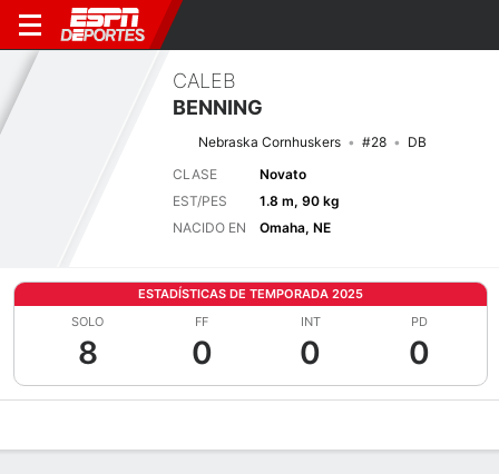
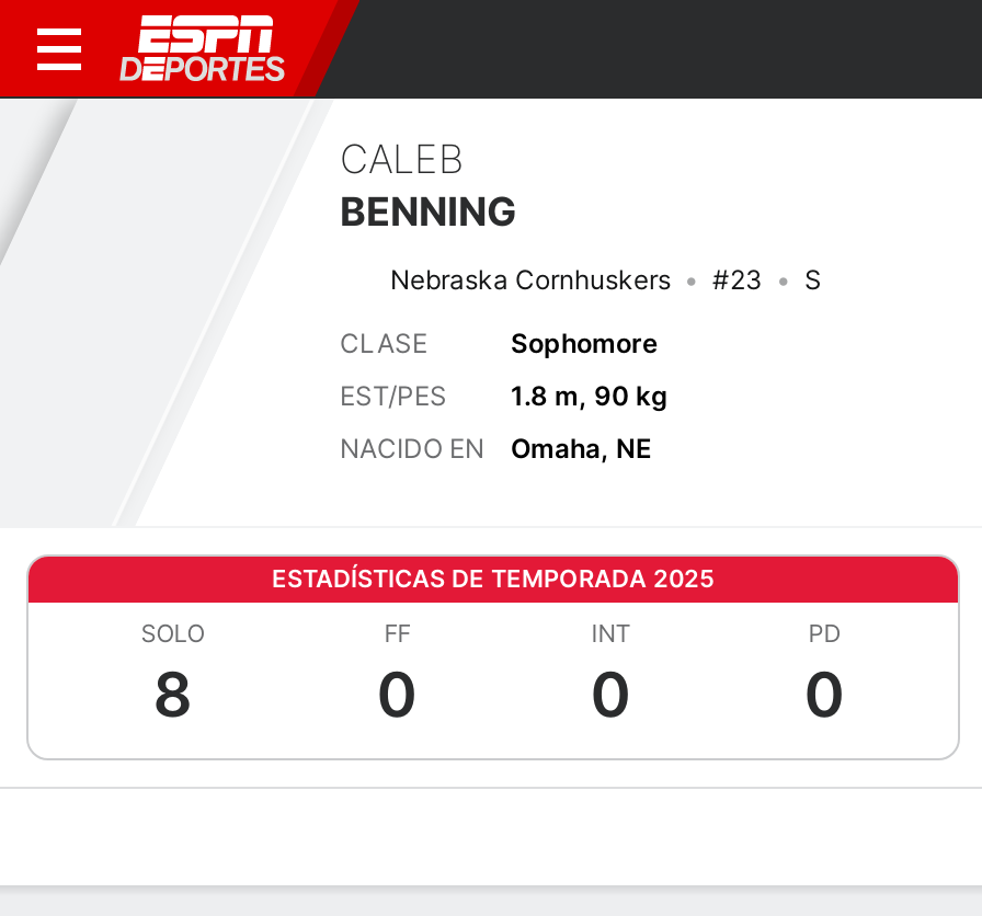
- #28
- DB
+ #23
+ S

- Novato
+ Sophomore
